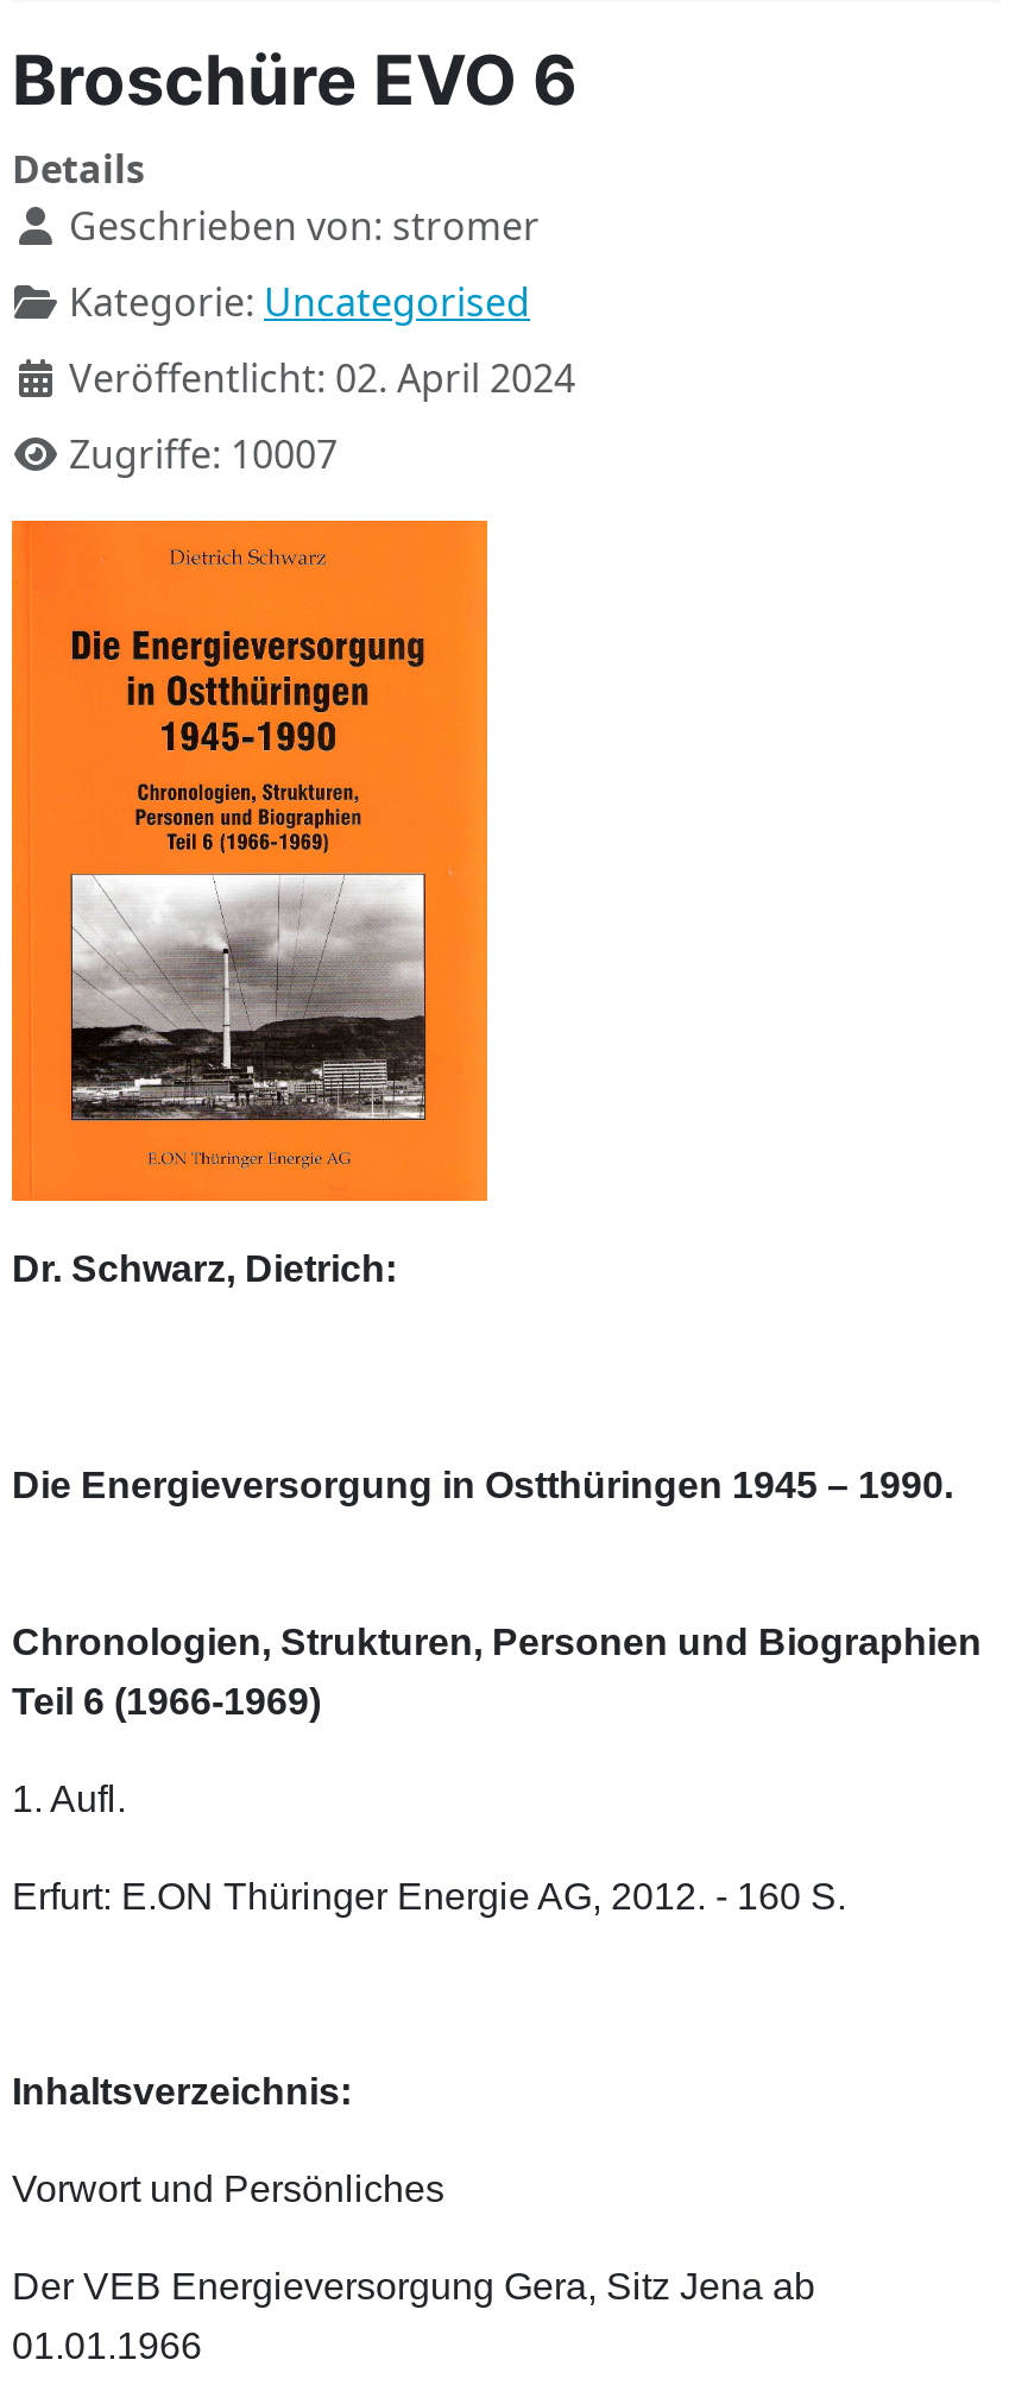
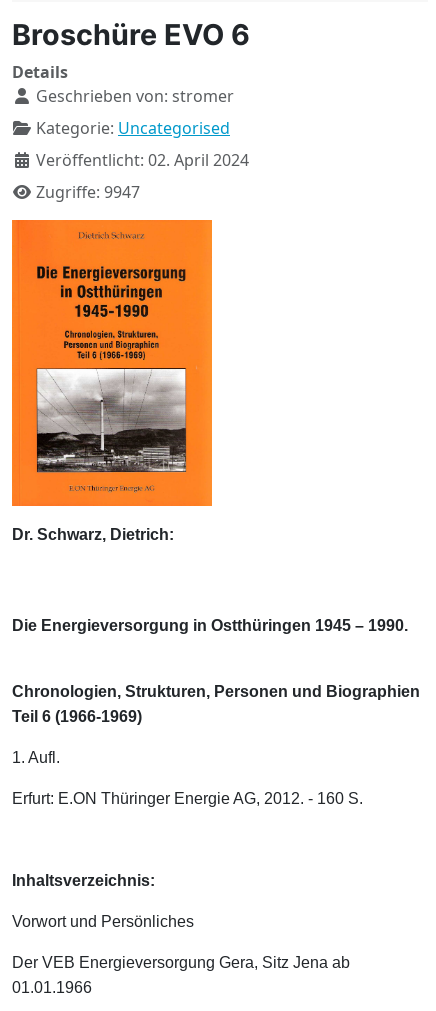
- Zugriffe: 10007
+ Zugriffe: 9947
